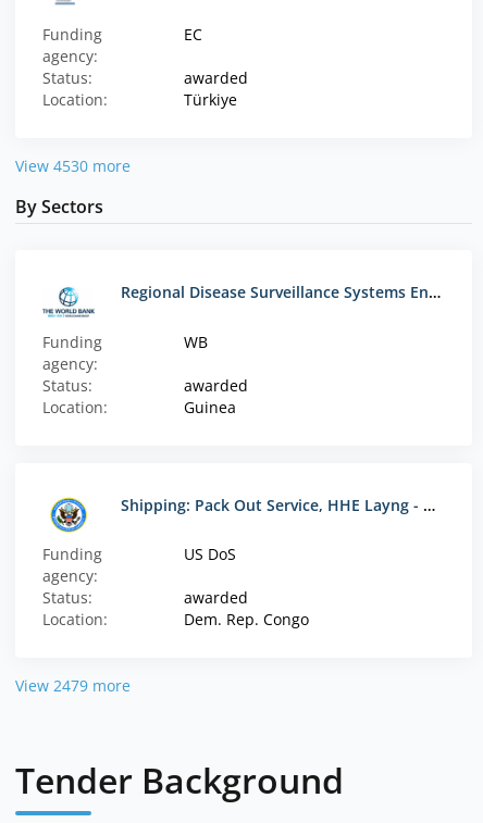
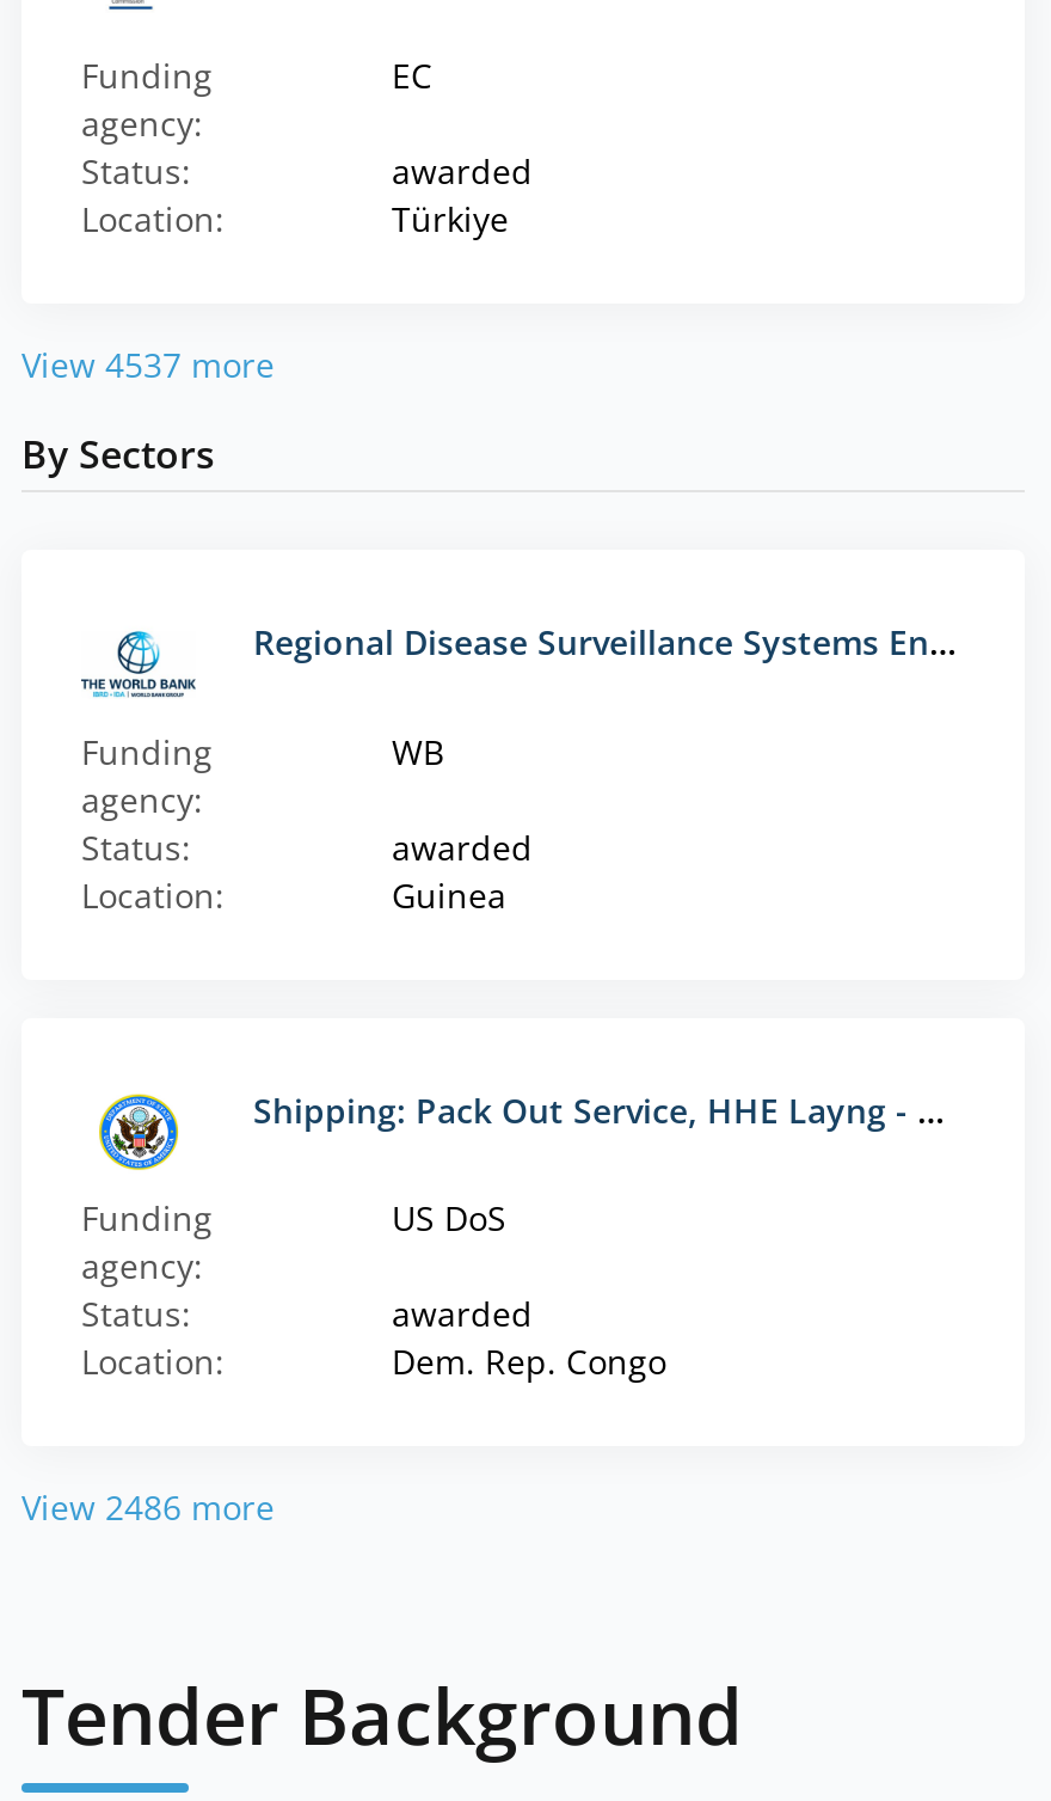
- View 4530 more
+ View 4537 more

- View 2479 more
+ View 2486 more
